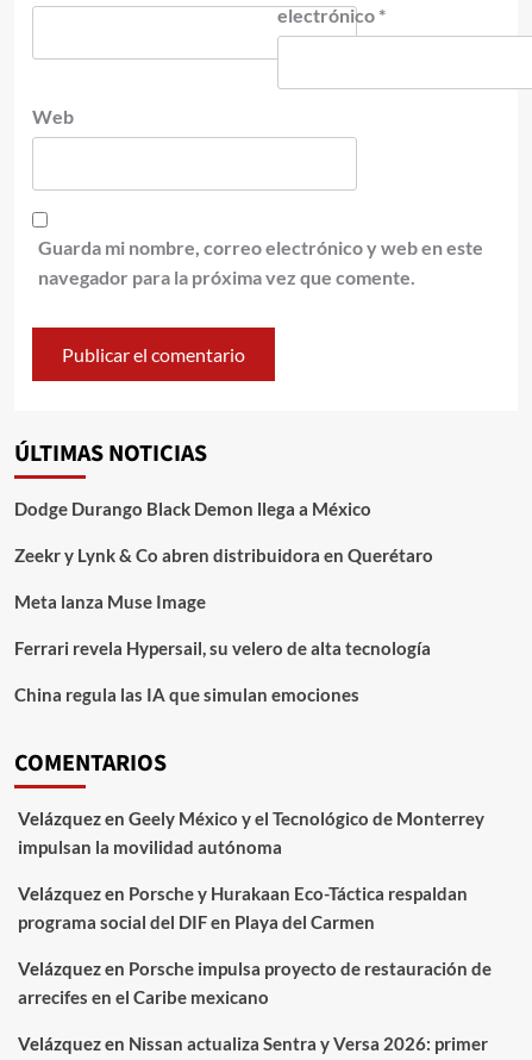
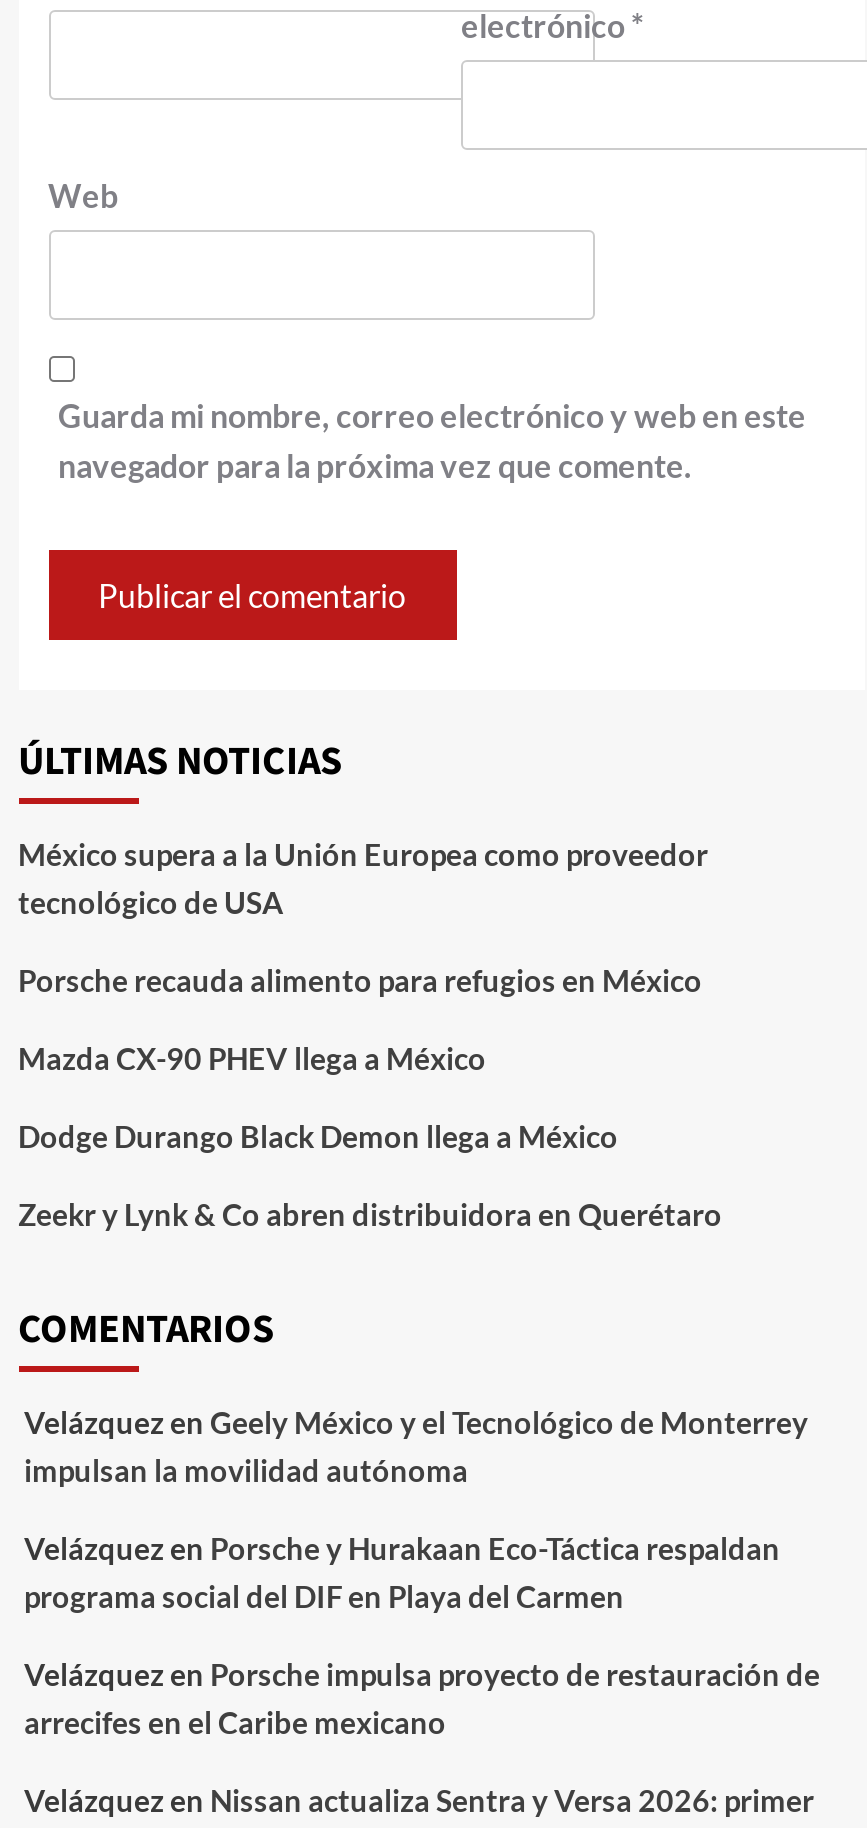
+ México supera a la Unión Europea como proveedor
+ tecnológico de USA
+ Porsche recauda alimento para refugios en México
+ Mazda CX-90 PHEV llega a México

moved down: Dodge Durango Black Demon llega a México | Zeekr y Lynk & Co abren distribuidora en Querétaro

- Meta lanza Muse Image
- Ferrari revela Hypersail, su velero de alta tecnología
- China regula las IA que simulan emociones
